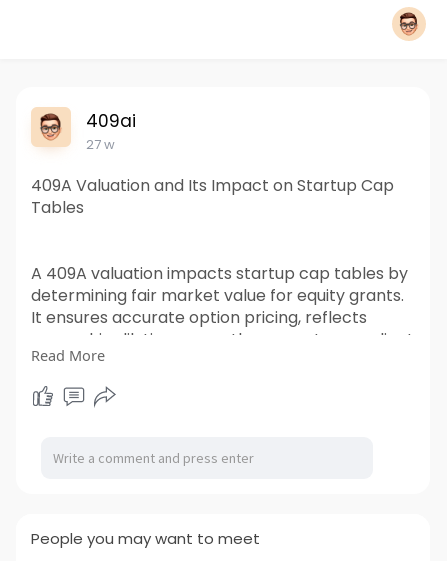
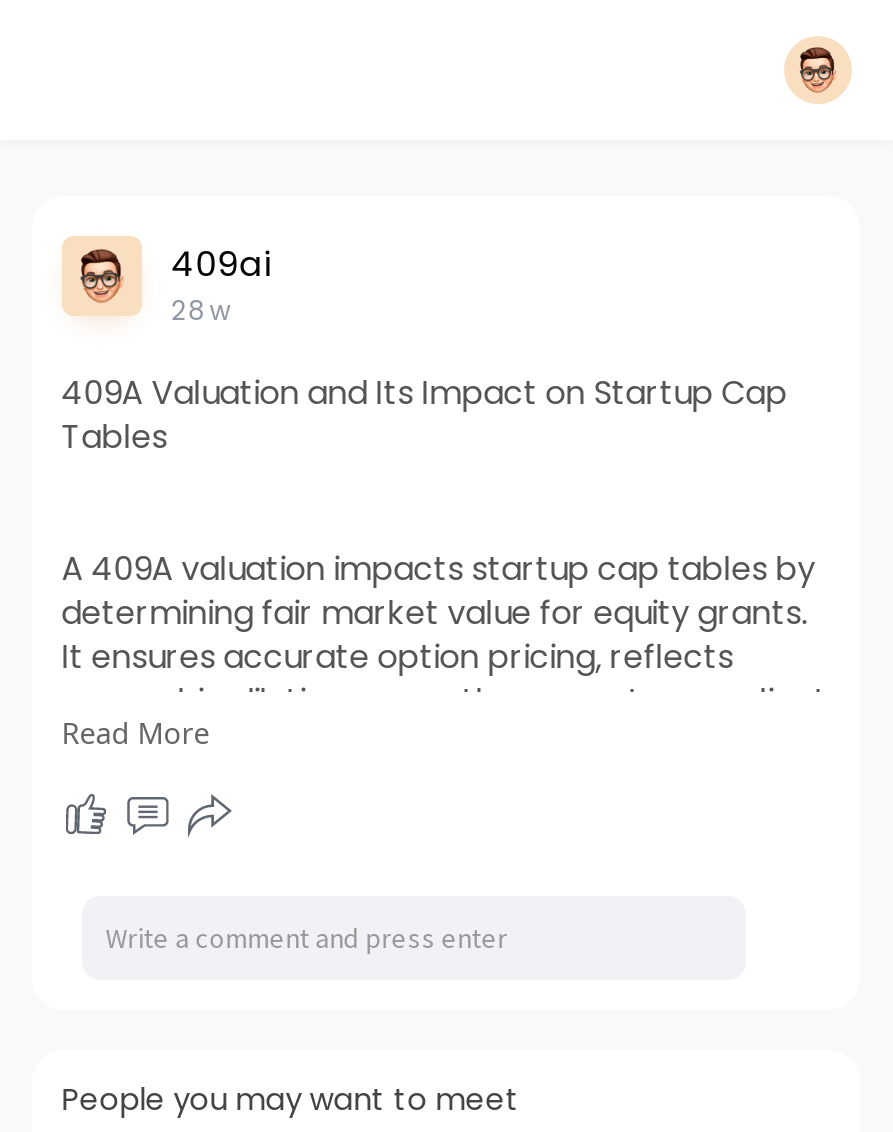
- 27 w
+ 28 w
